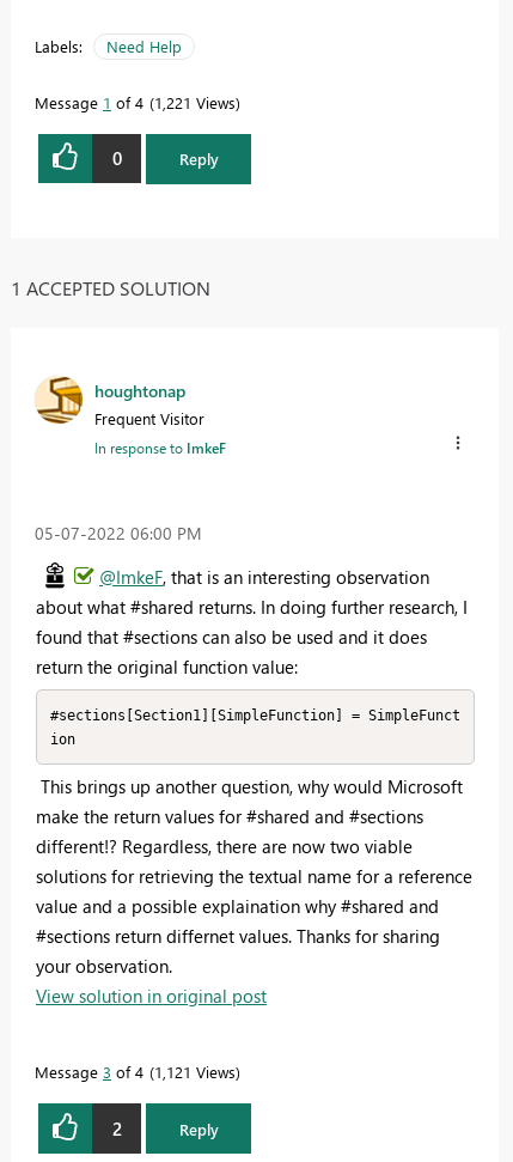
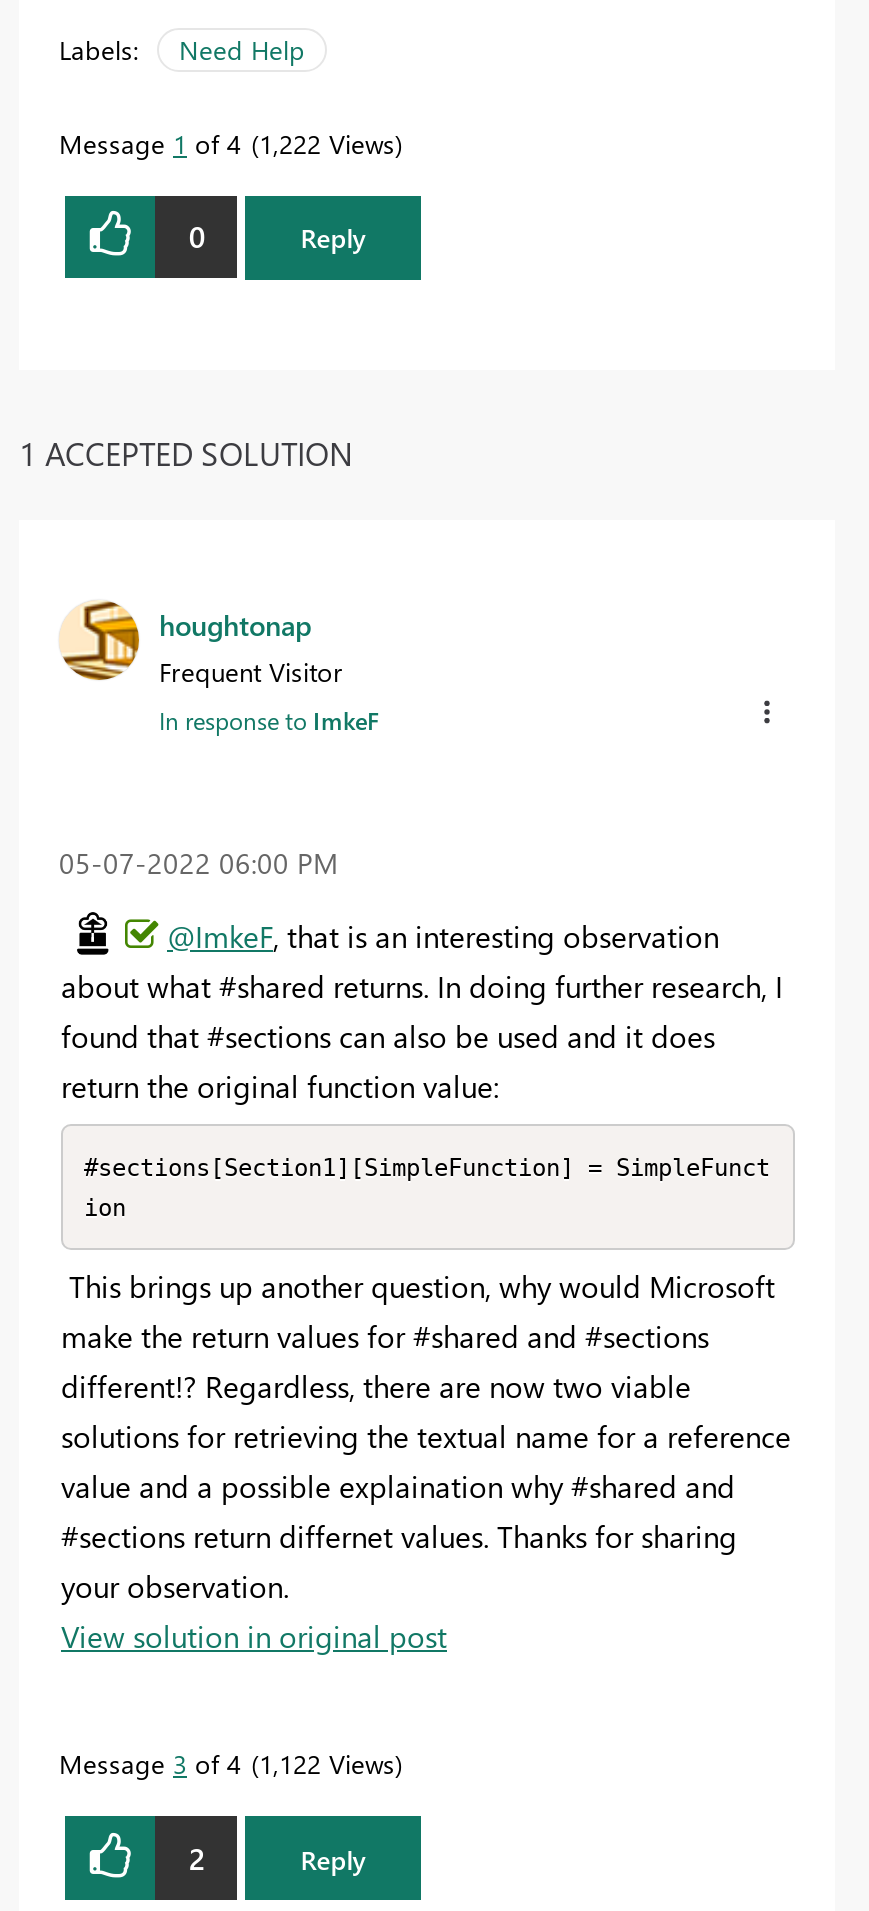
- Message 1 of 4 1,221 Views
+ Message 1 of 4 1,222 Views

- Message 3 of 4 1,121 Views
+ Message 3 of 4 1,122 Views
